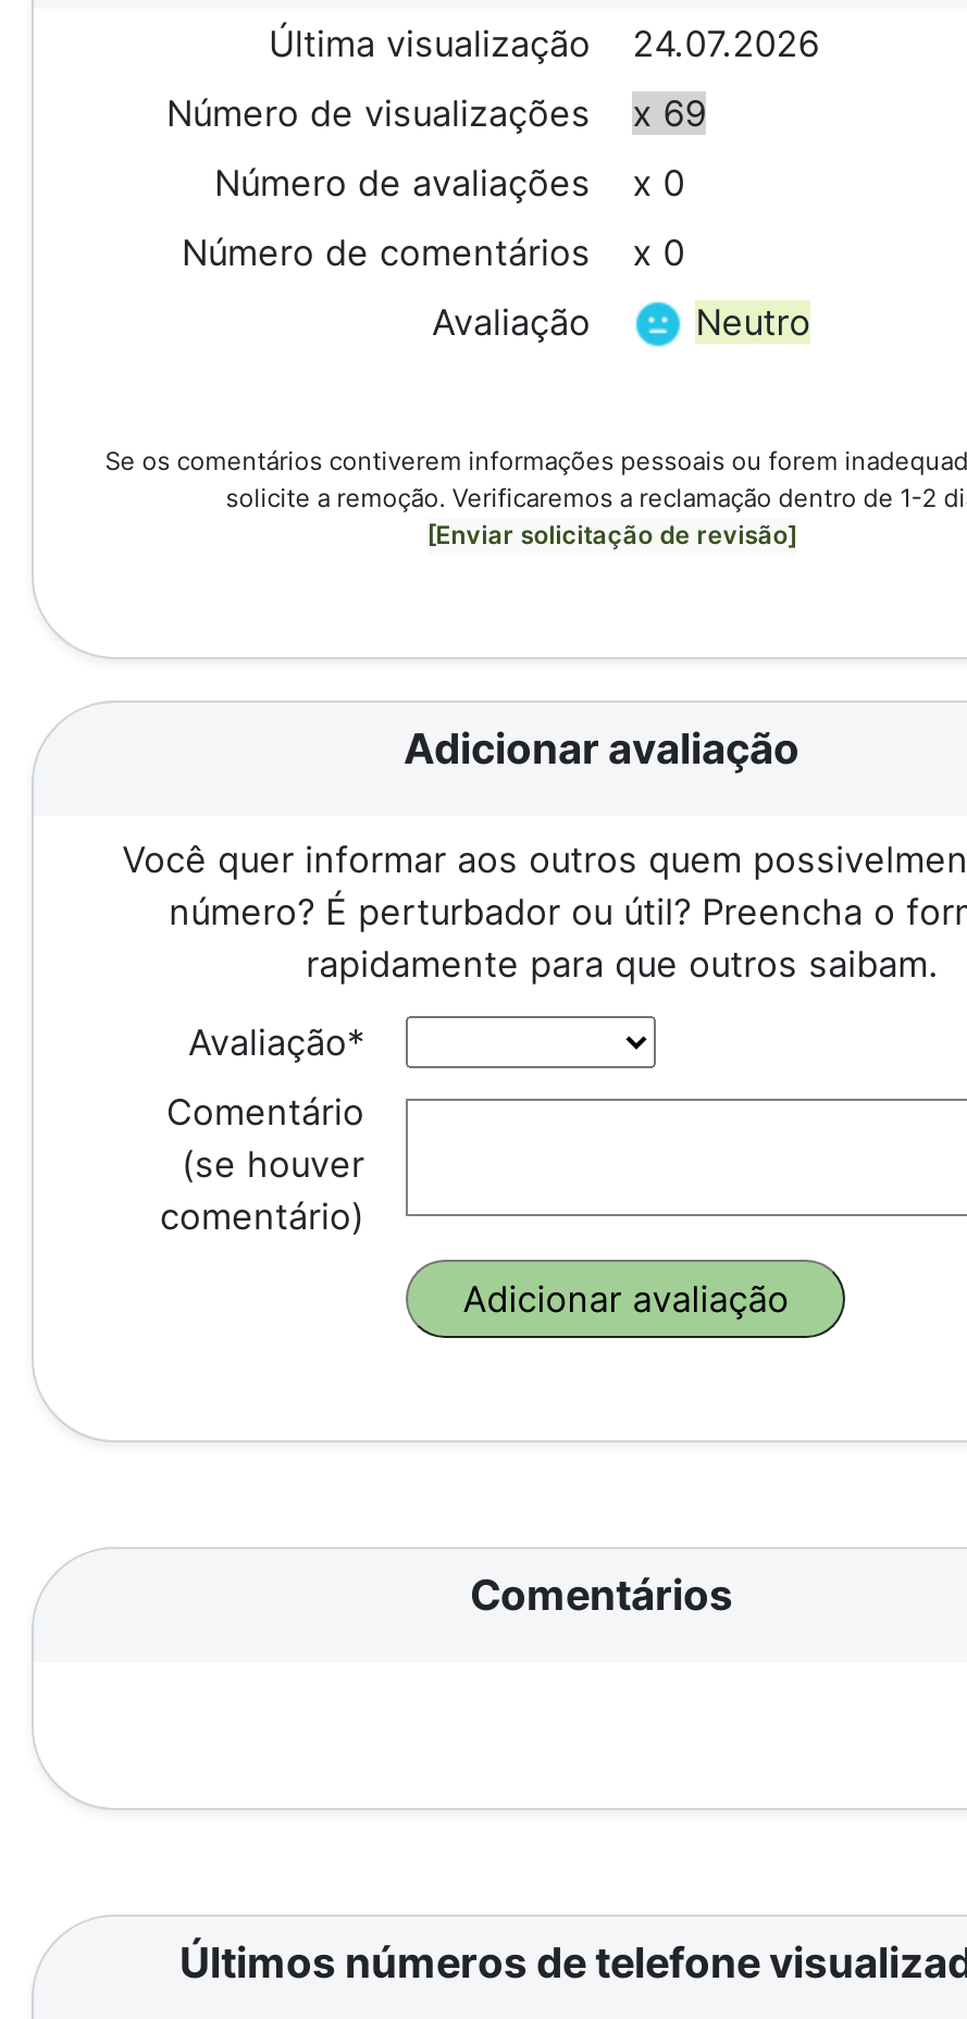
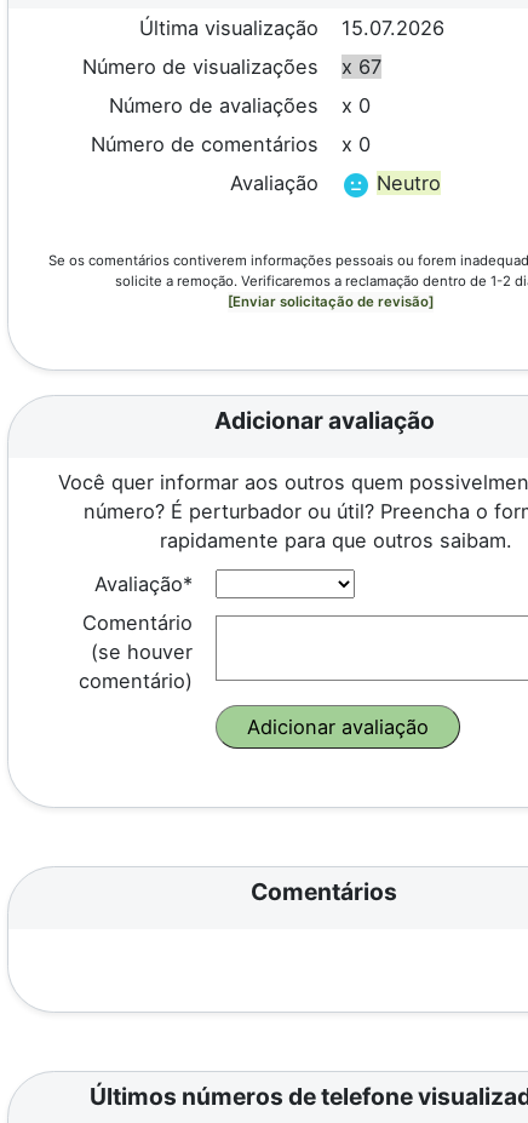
- Última visualização 24.07.2026
+ Última visualização 15.07.2026

- Número de visualizações x 69
+ Número de visualizações x 67
